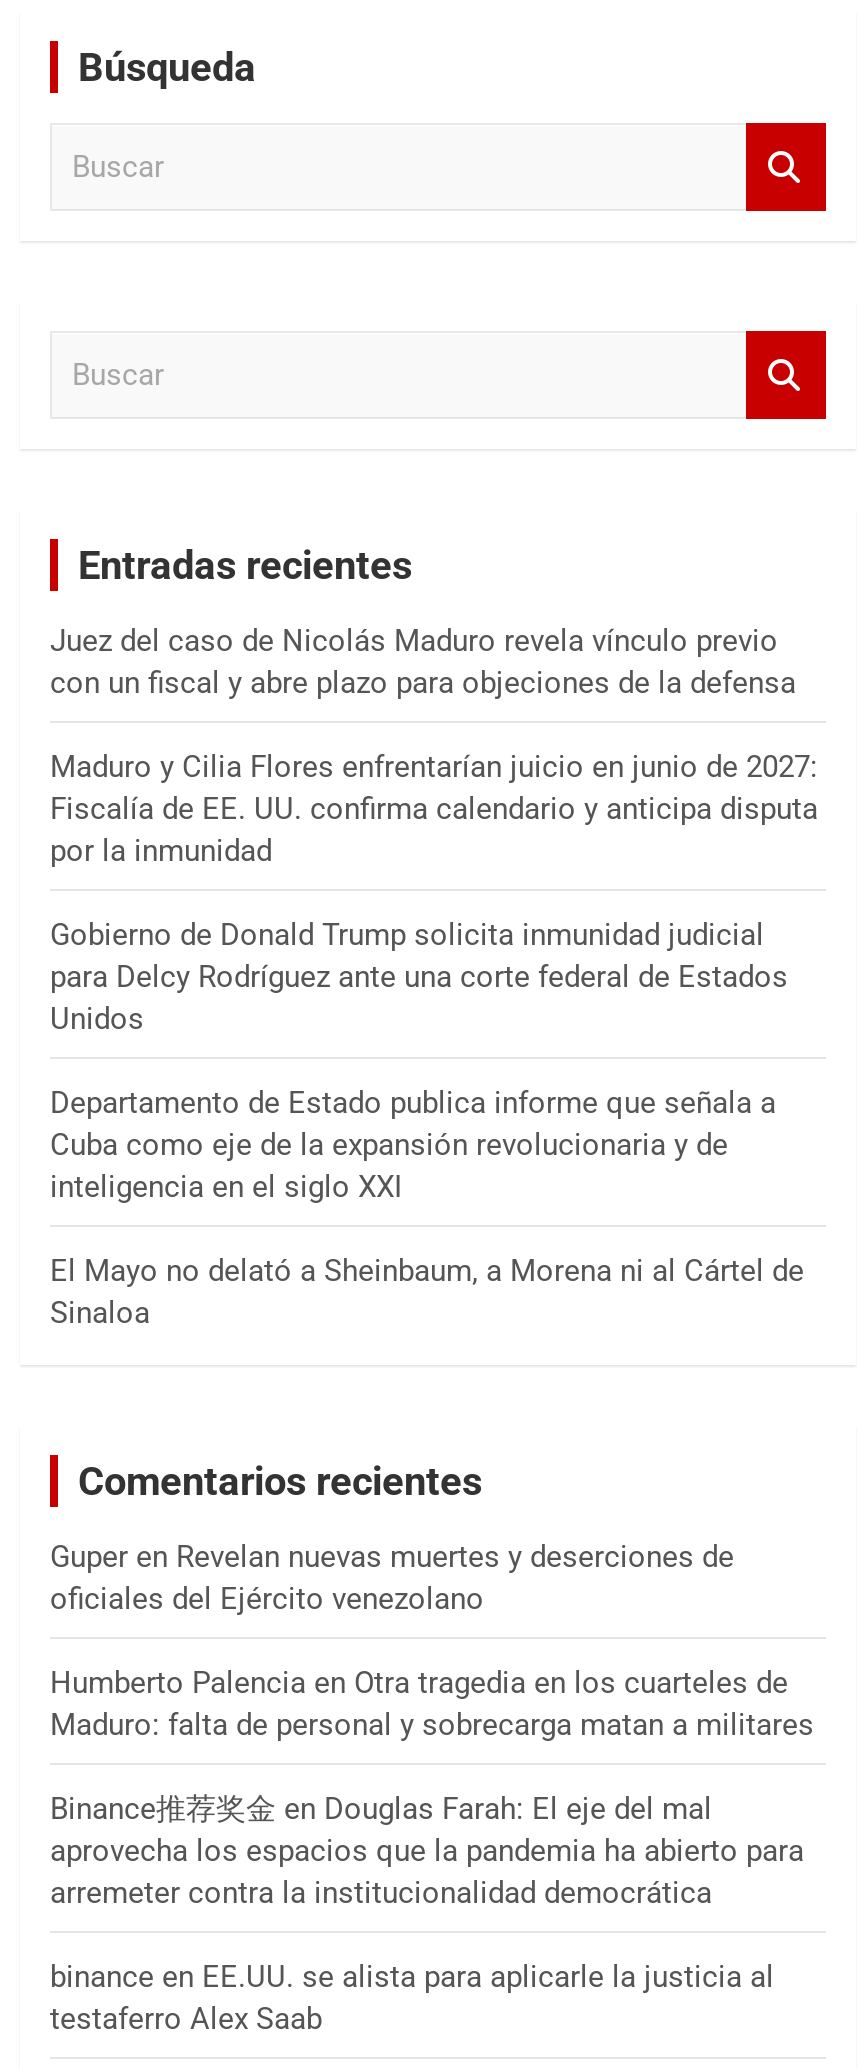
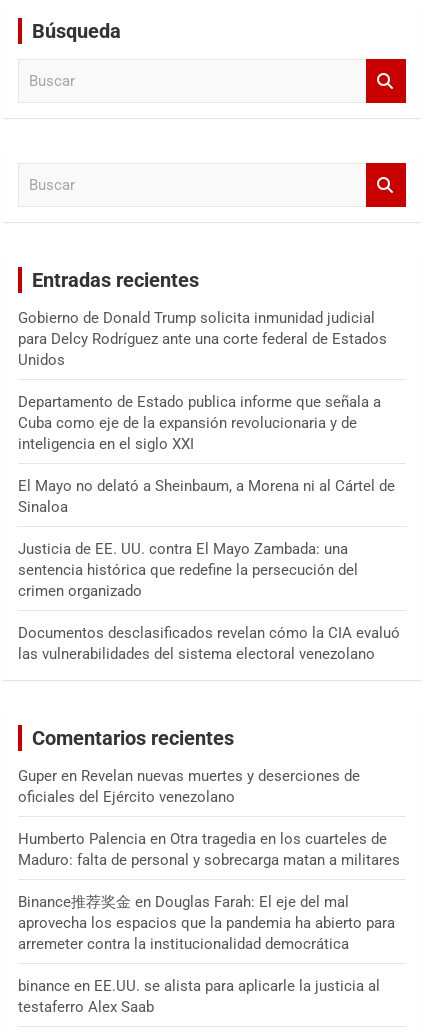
- Juez del caso de Nicolás Maduro revela vínculo previo
- con un fiscal y abre plazo para objeciones de la defensa
- Maduro y Cilia Flores enfrentarían juicio en junio de 2027:
- Fiscalía de EE. UU. confirma calendario y anticipa disputa
- por la inmunidad

moved up: Gobierno de Donald Trump solicita inmunidad judicial | para Delcy Rodríguez ante una corte federal de Estados | Unidos | Departamento de Estado publica informe que señala a | Cuba como eje de la expansión revolucionaria y de | inteligencia en el siglo XXI | El Mayo no delató a Sheinbaum, a Morena ni al Cártel de | Sinaloa

+ Justicia de EE. UU. contra El Mayo Zambada: una
+ sentencia histórica que redefine la persecución del
+ crimen organizado
+ Documentos desclasificados revelan cómo la CIA evaluó
+ las vulnerabilidades del sistema electoral venezolano
